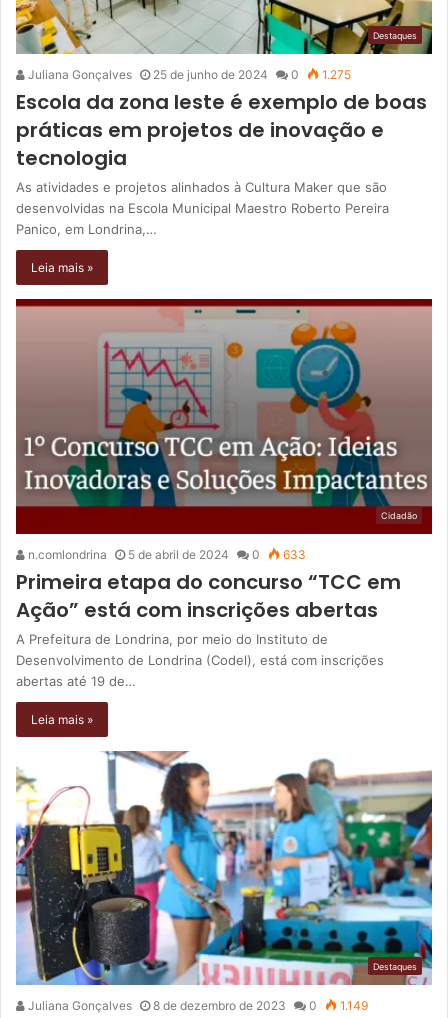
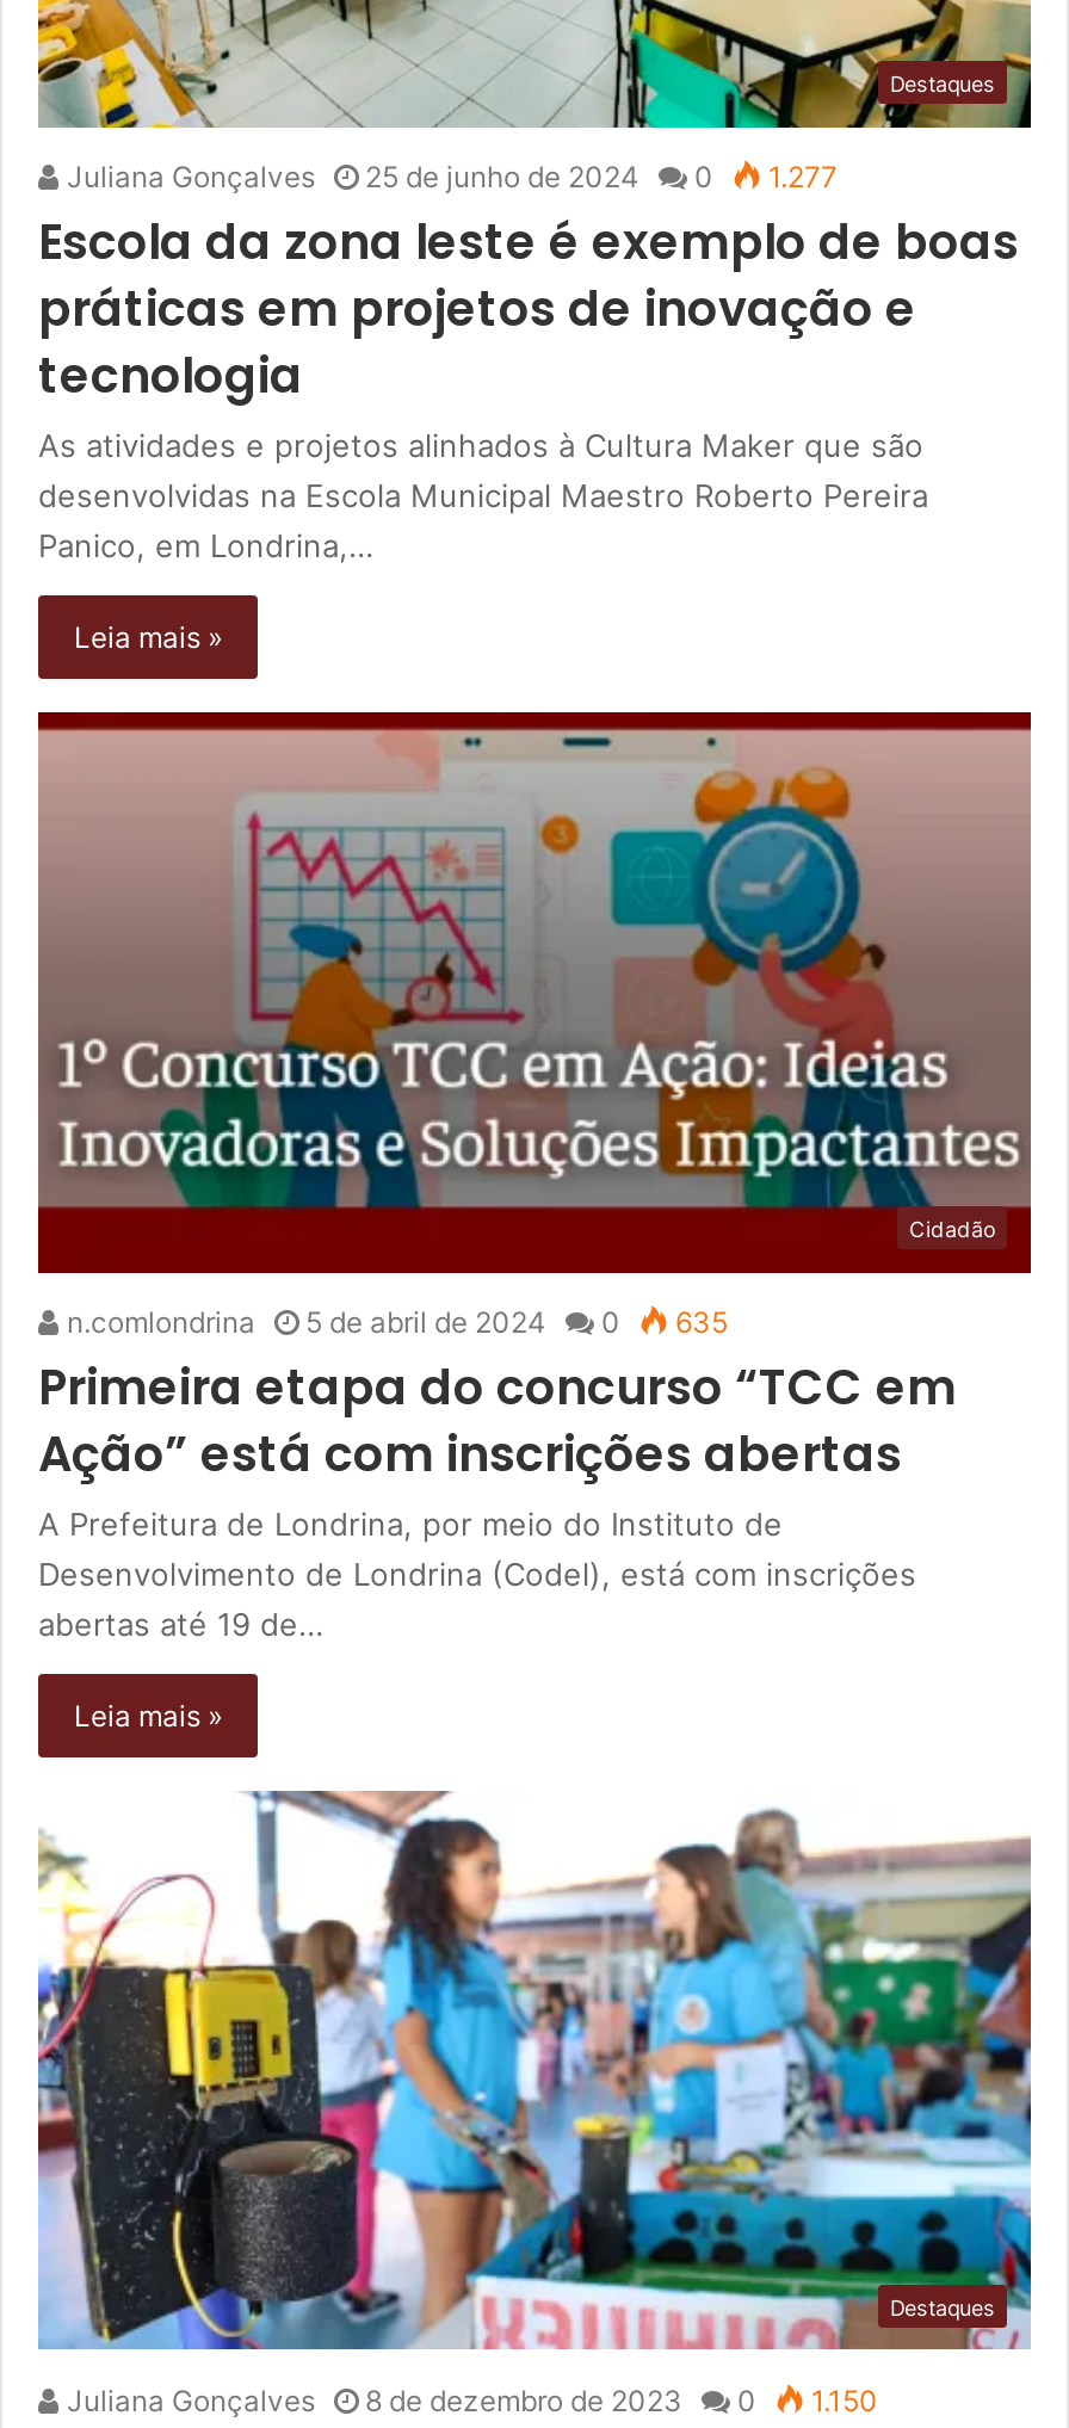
- Juliana Gonçalves 25 de junho de 2024 0 1.275
+ Juliana Gonçalves 25 de junho de 2024 0 1.277

- n.comlondrina 5 de abril de 2024 0 633
+ n.comlondrina 5 de abril de 2024 0 635

- Juliana Gonçalves 8 de dezembro de 2023 0 1.149
+ Juliana Gonçalves 8 de dezembro de 2023 0 1.150
